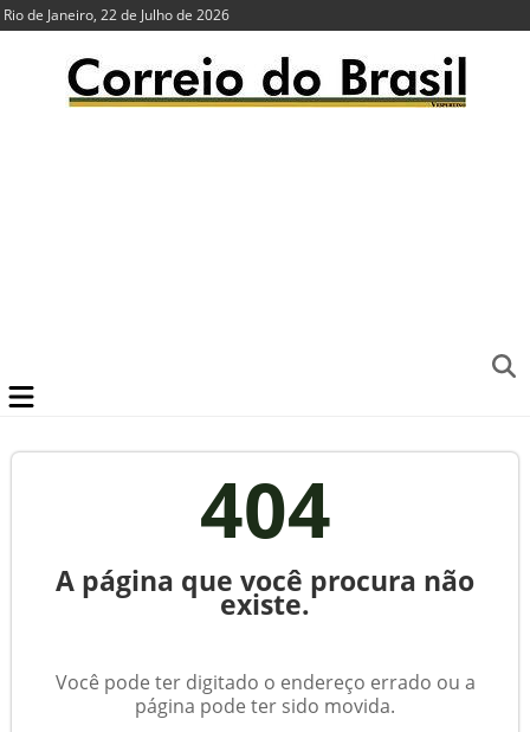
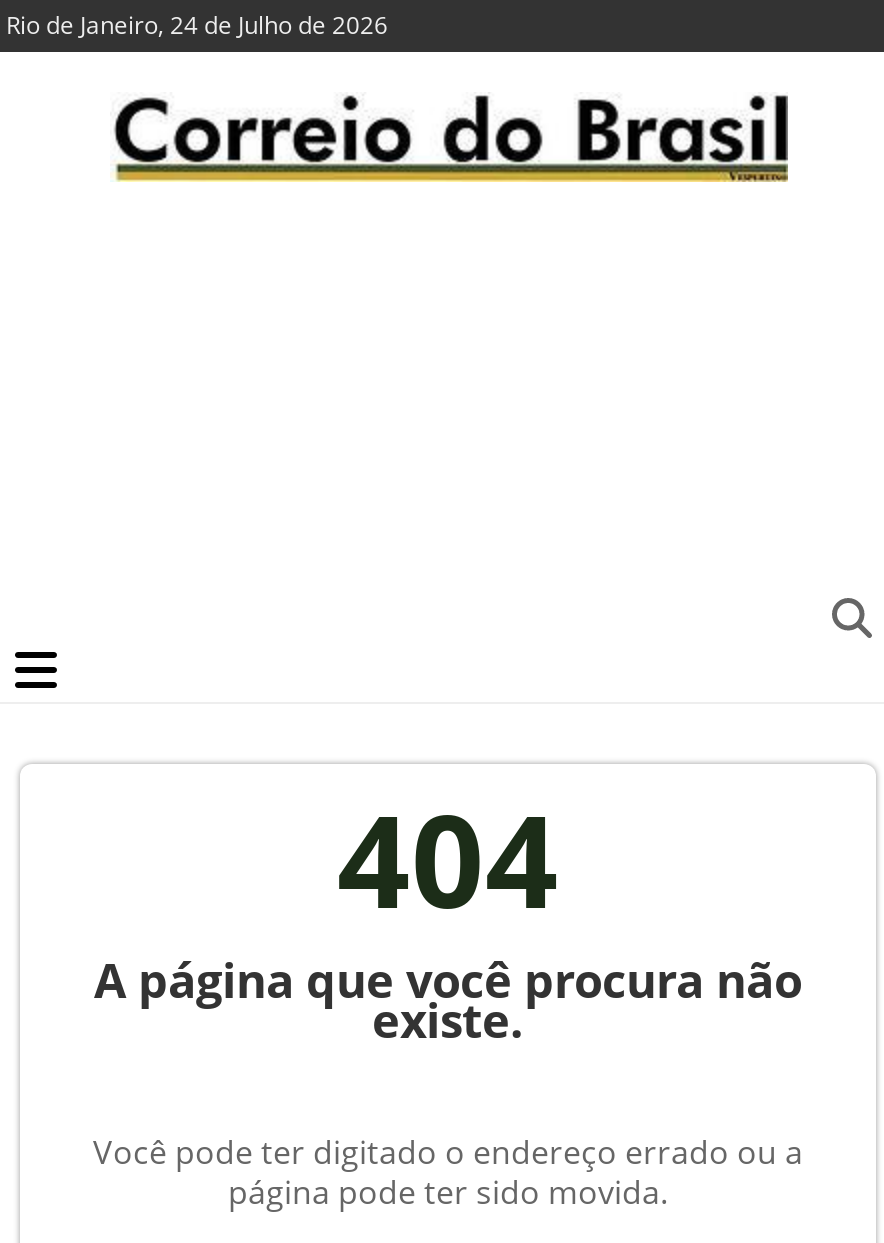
- Rio de Janeiro, 22 de Julho de 2026
+ Rio de Janeiro, 24 de Julho de 2026
